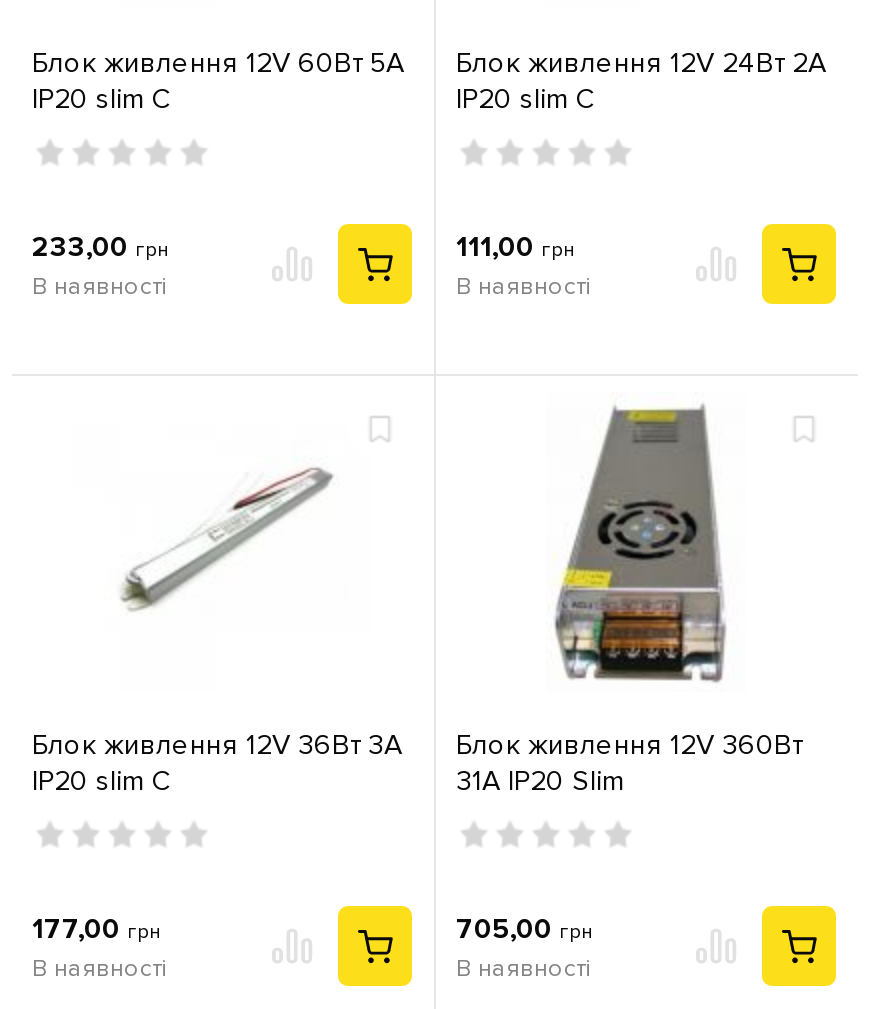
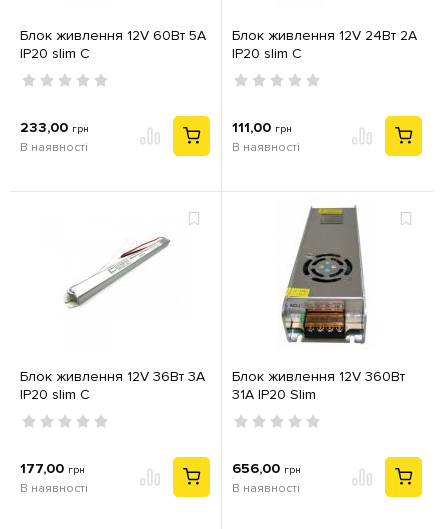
- 705,00 грн
+ 656,00 грн
